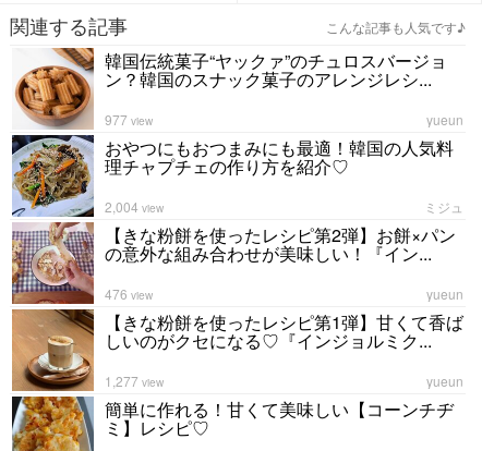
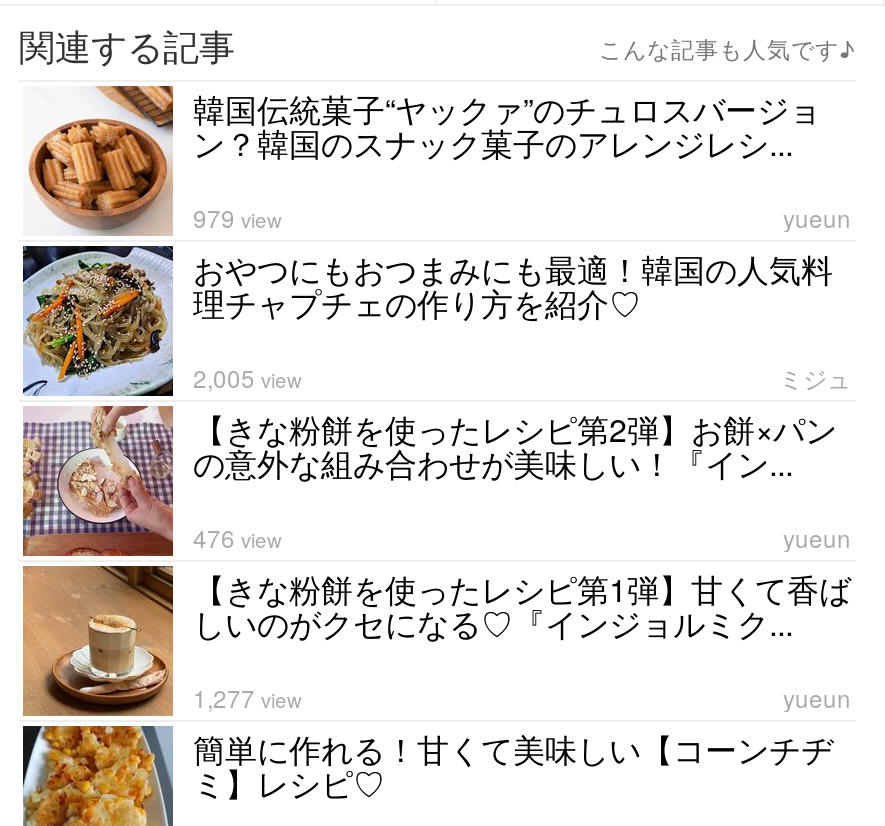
- 977 view
+ 979 view

- 2,004 view
+ 2,005 view
